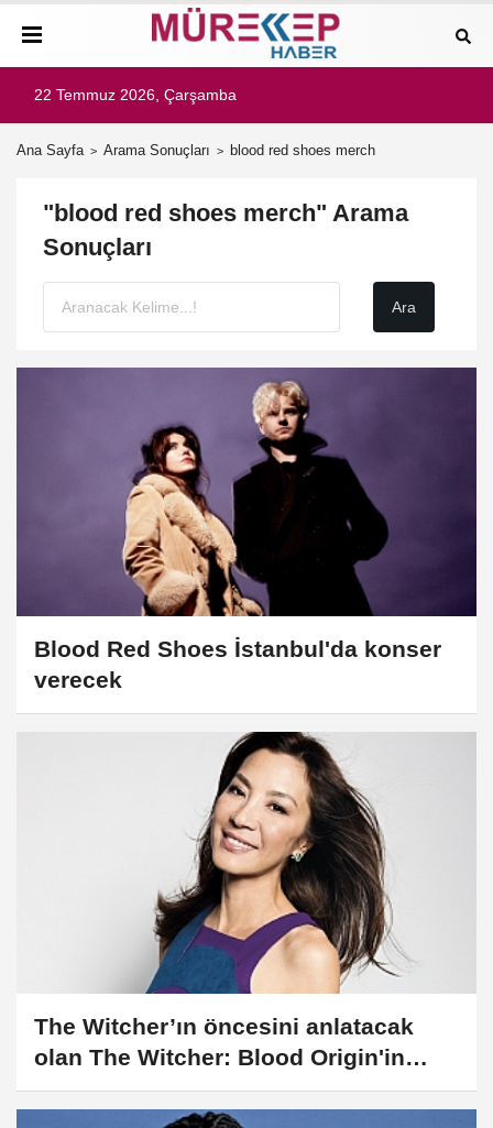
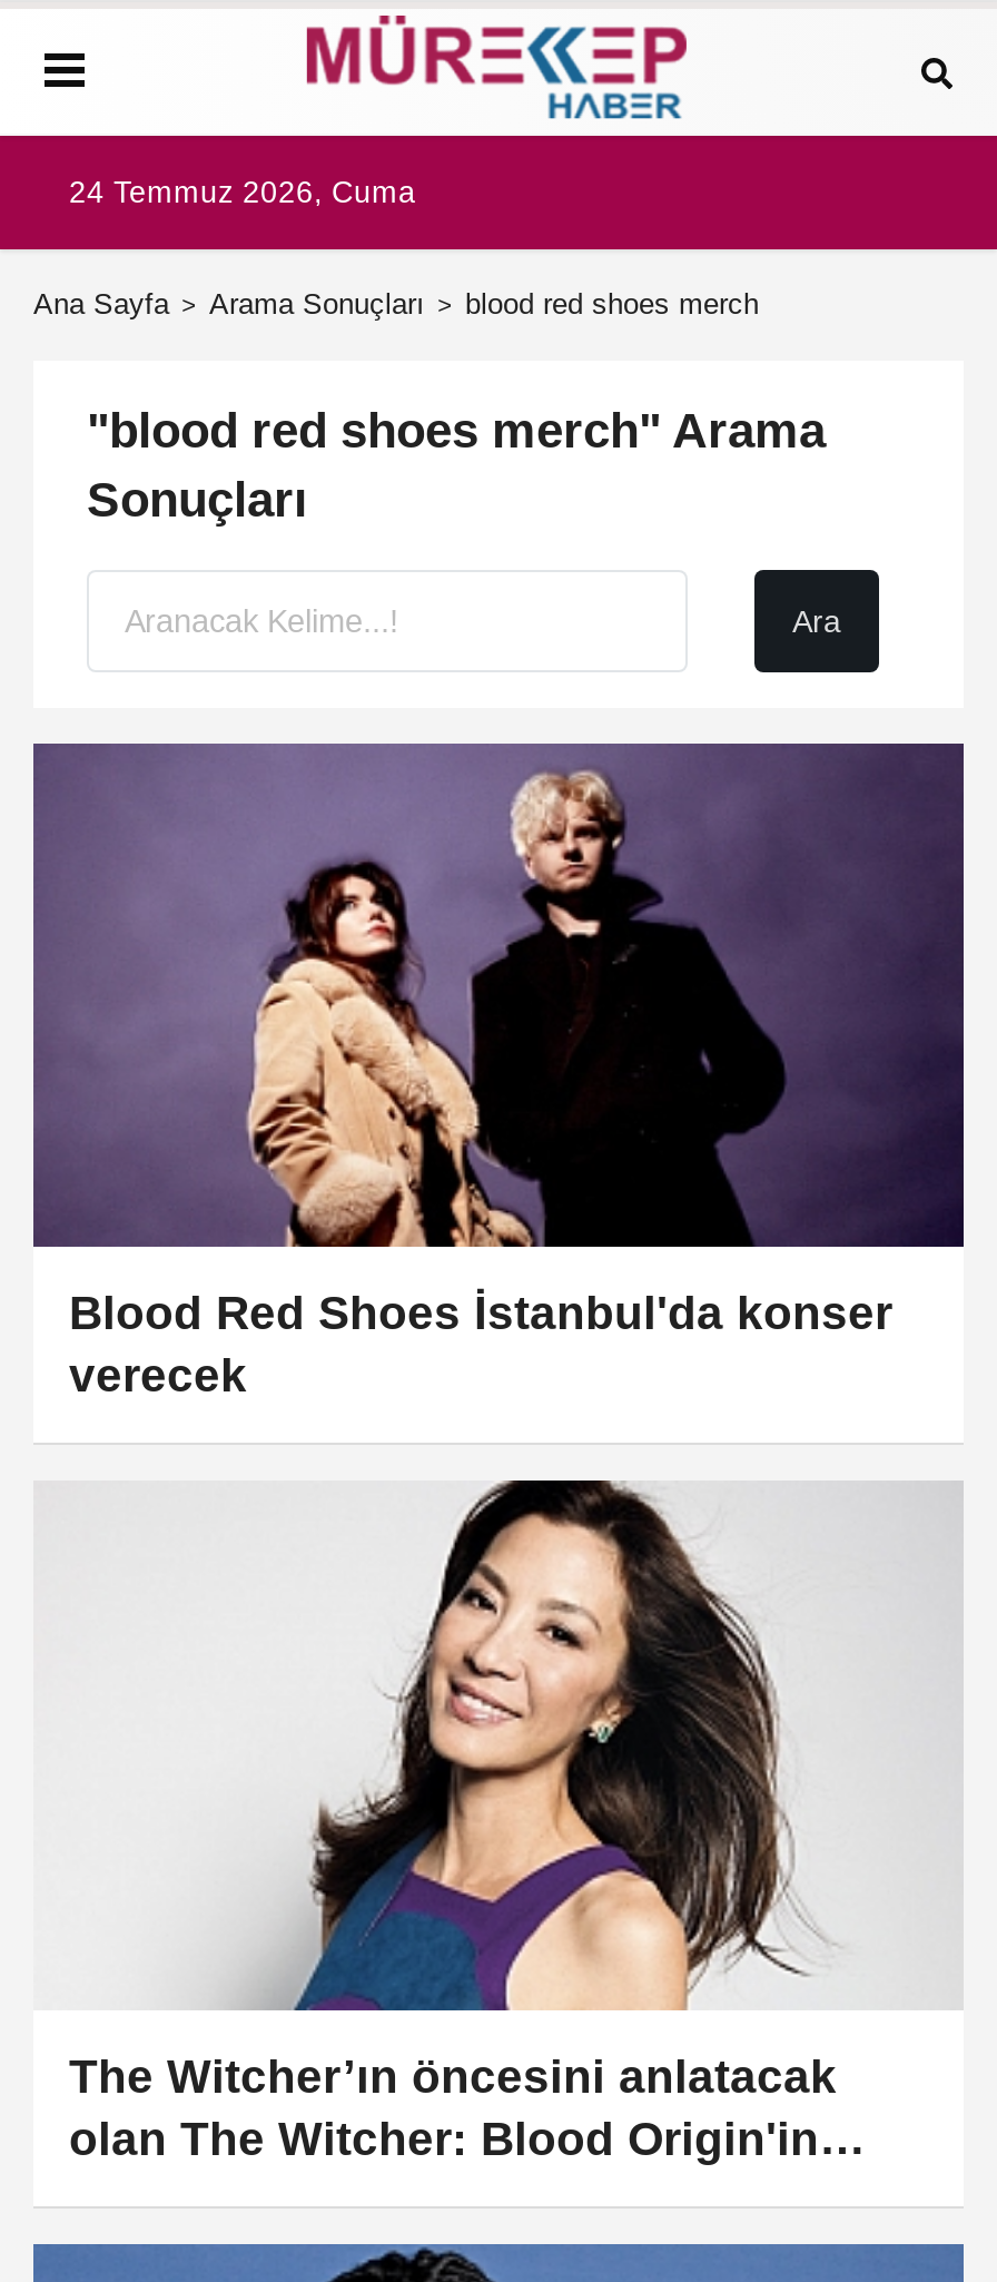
- 22 Temmuz 2026, Çarşamba
+ 24 Temmuz 2026, Cuma
